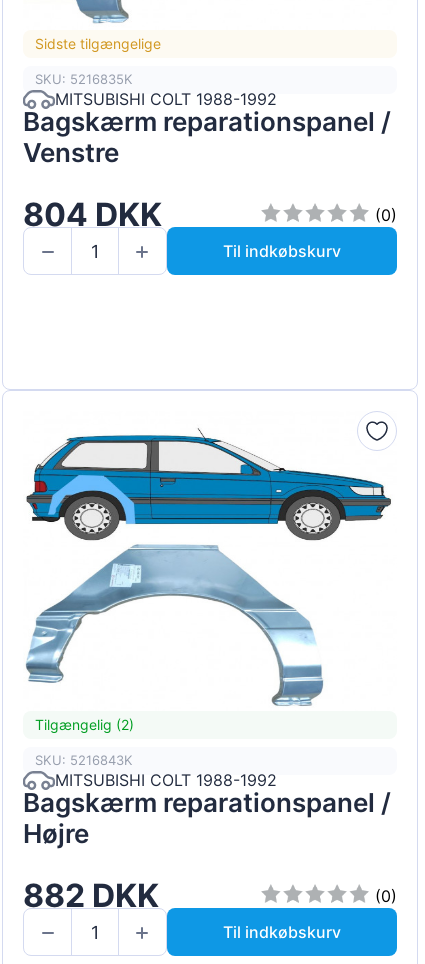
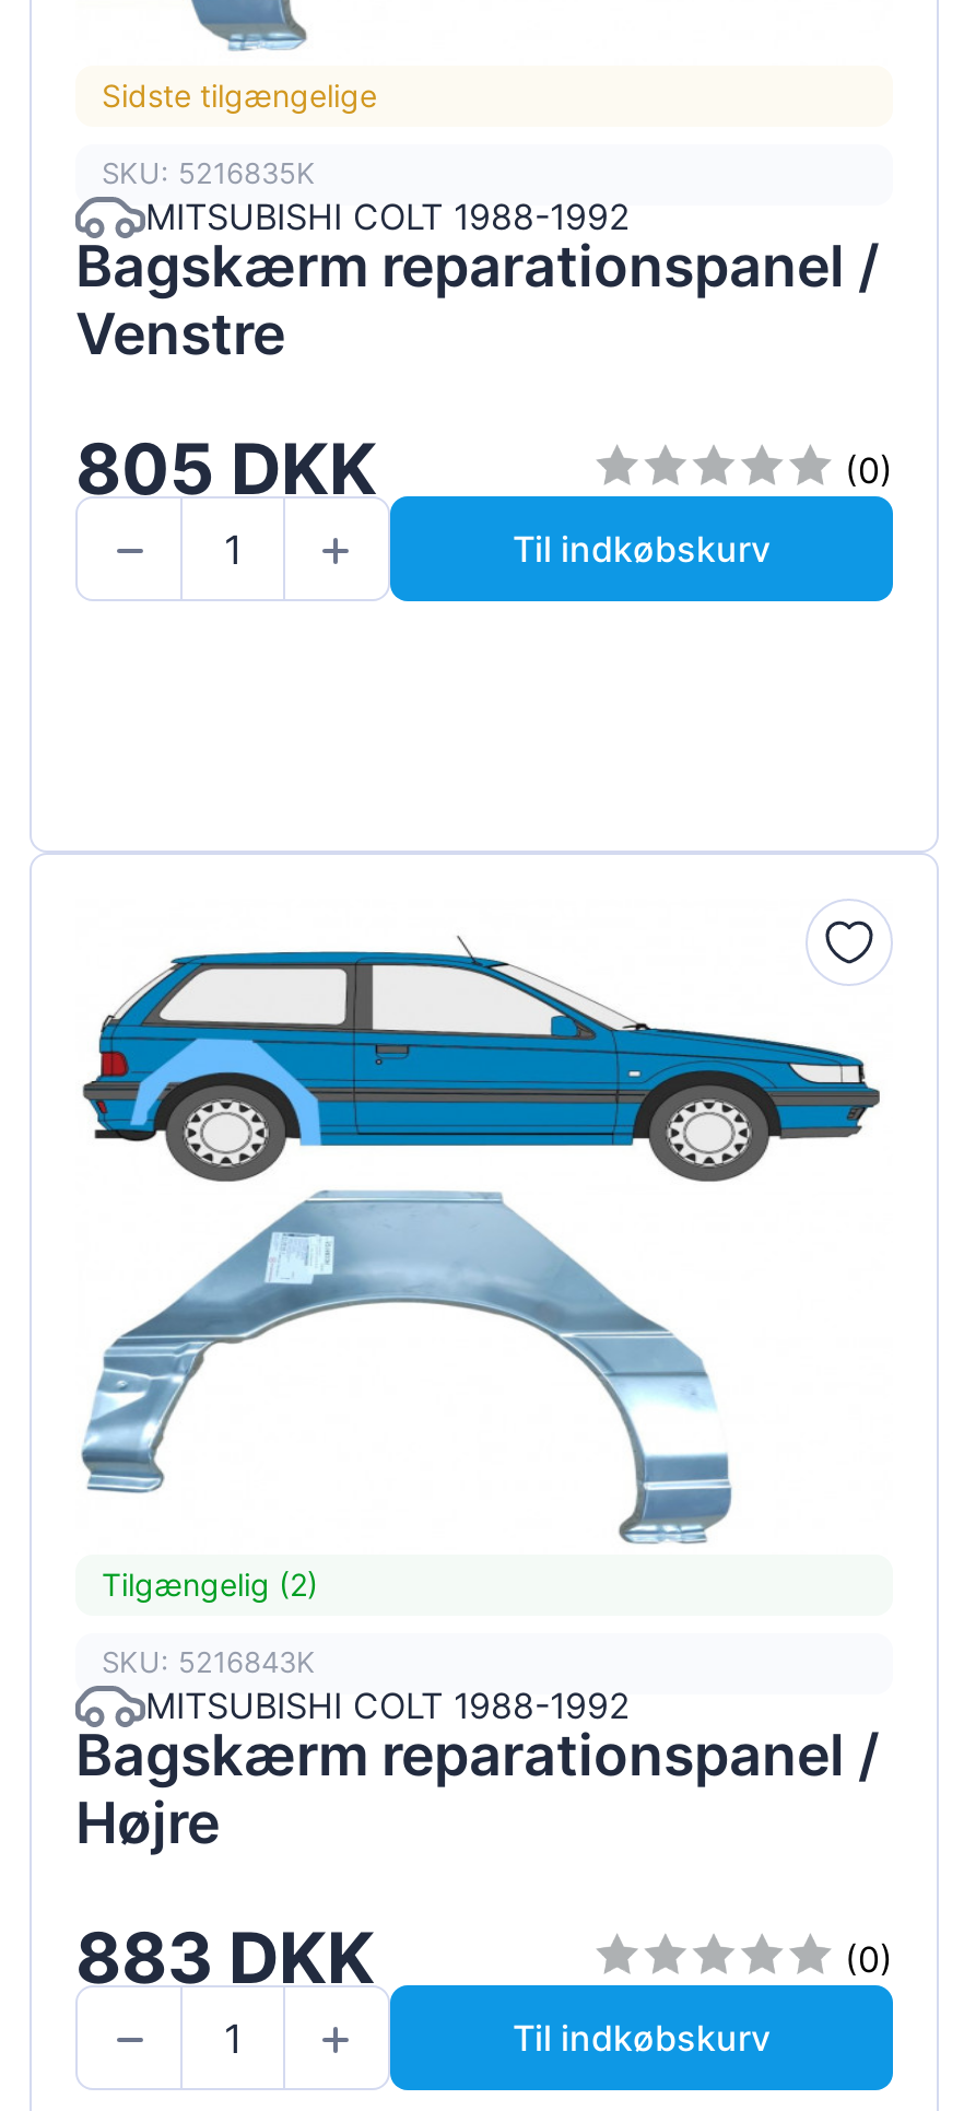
- 804 DKK
+ 805 DKK

- 882 DKK
+ 883 DKK
